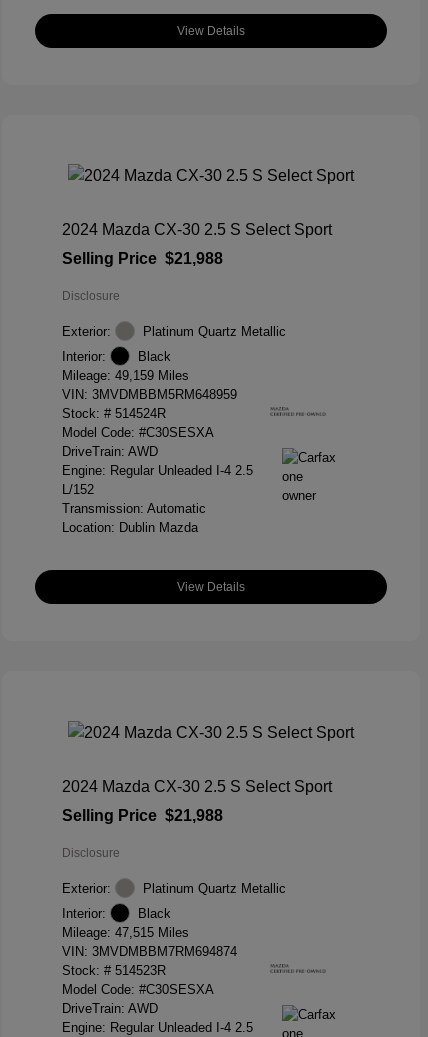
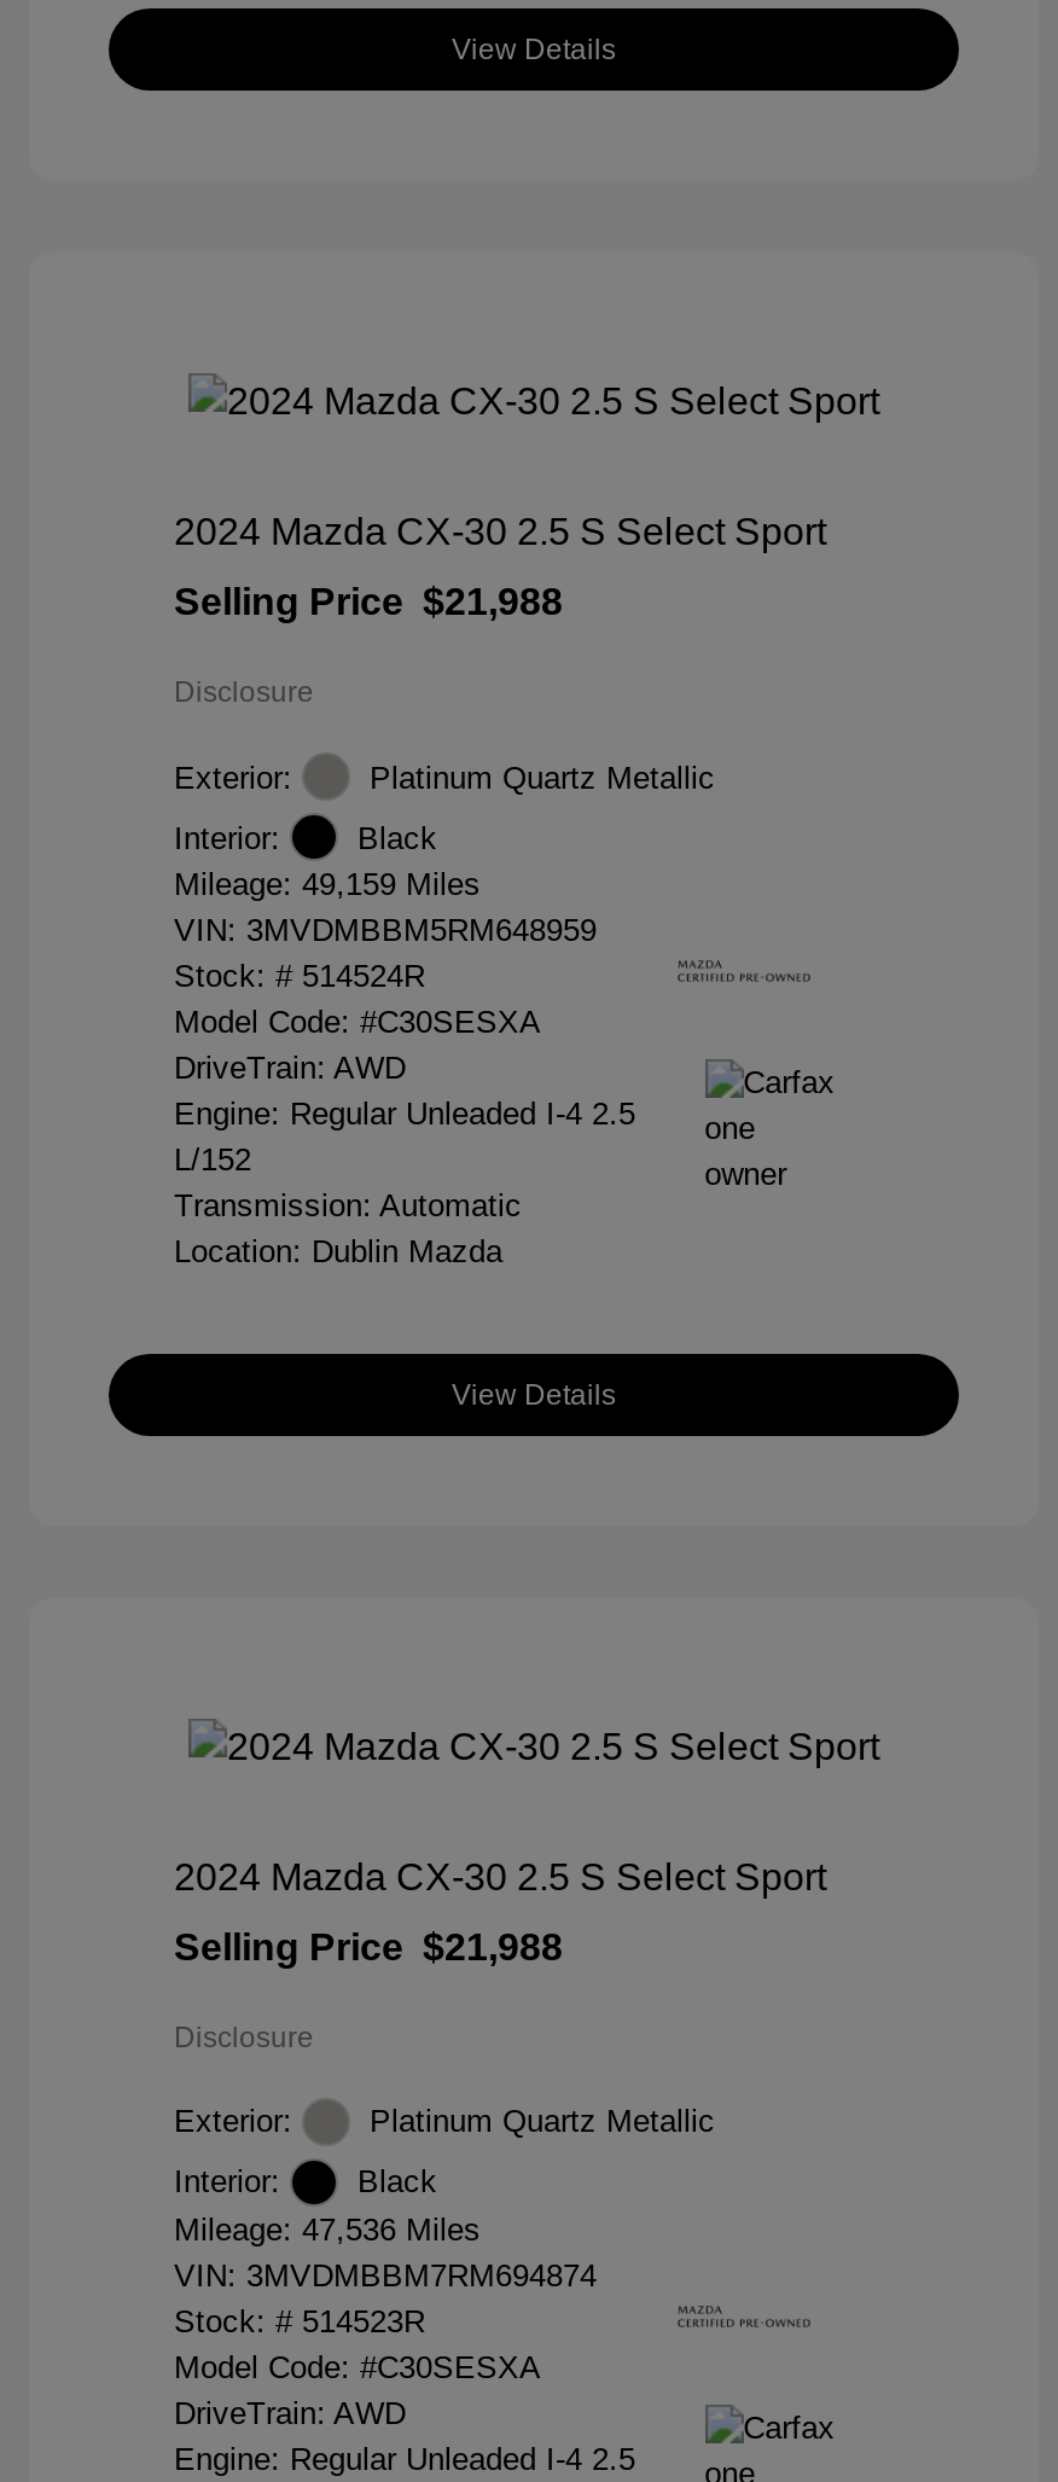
- Mileage: 47,515 Miles
+ Mileage: 47,536 Miles
